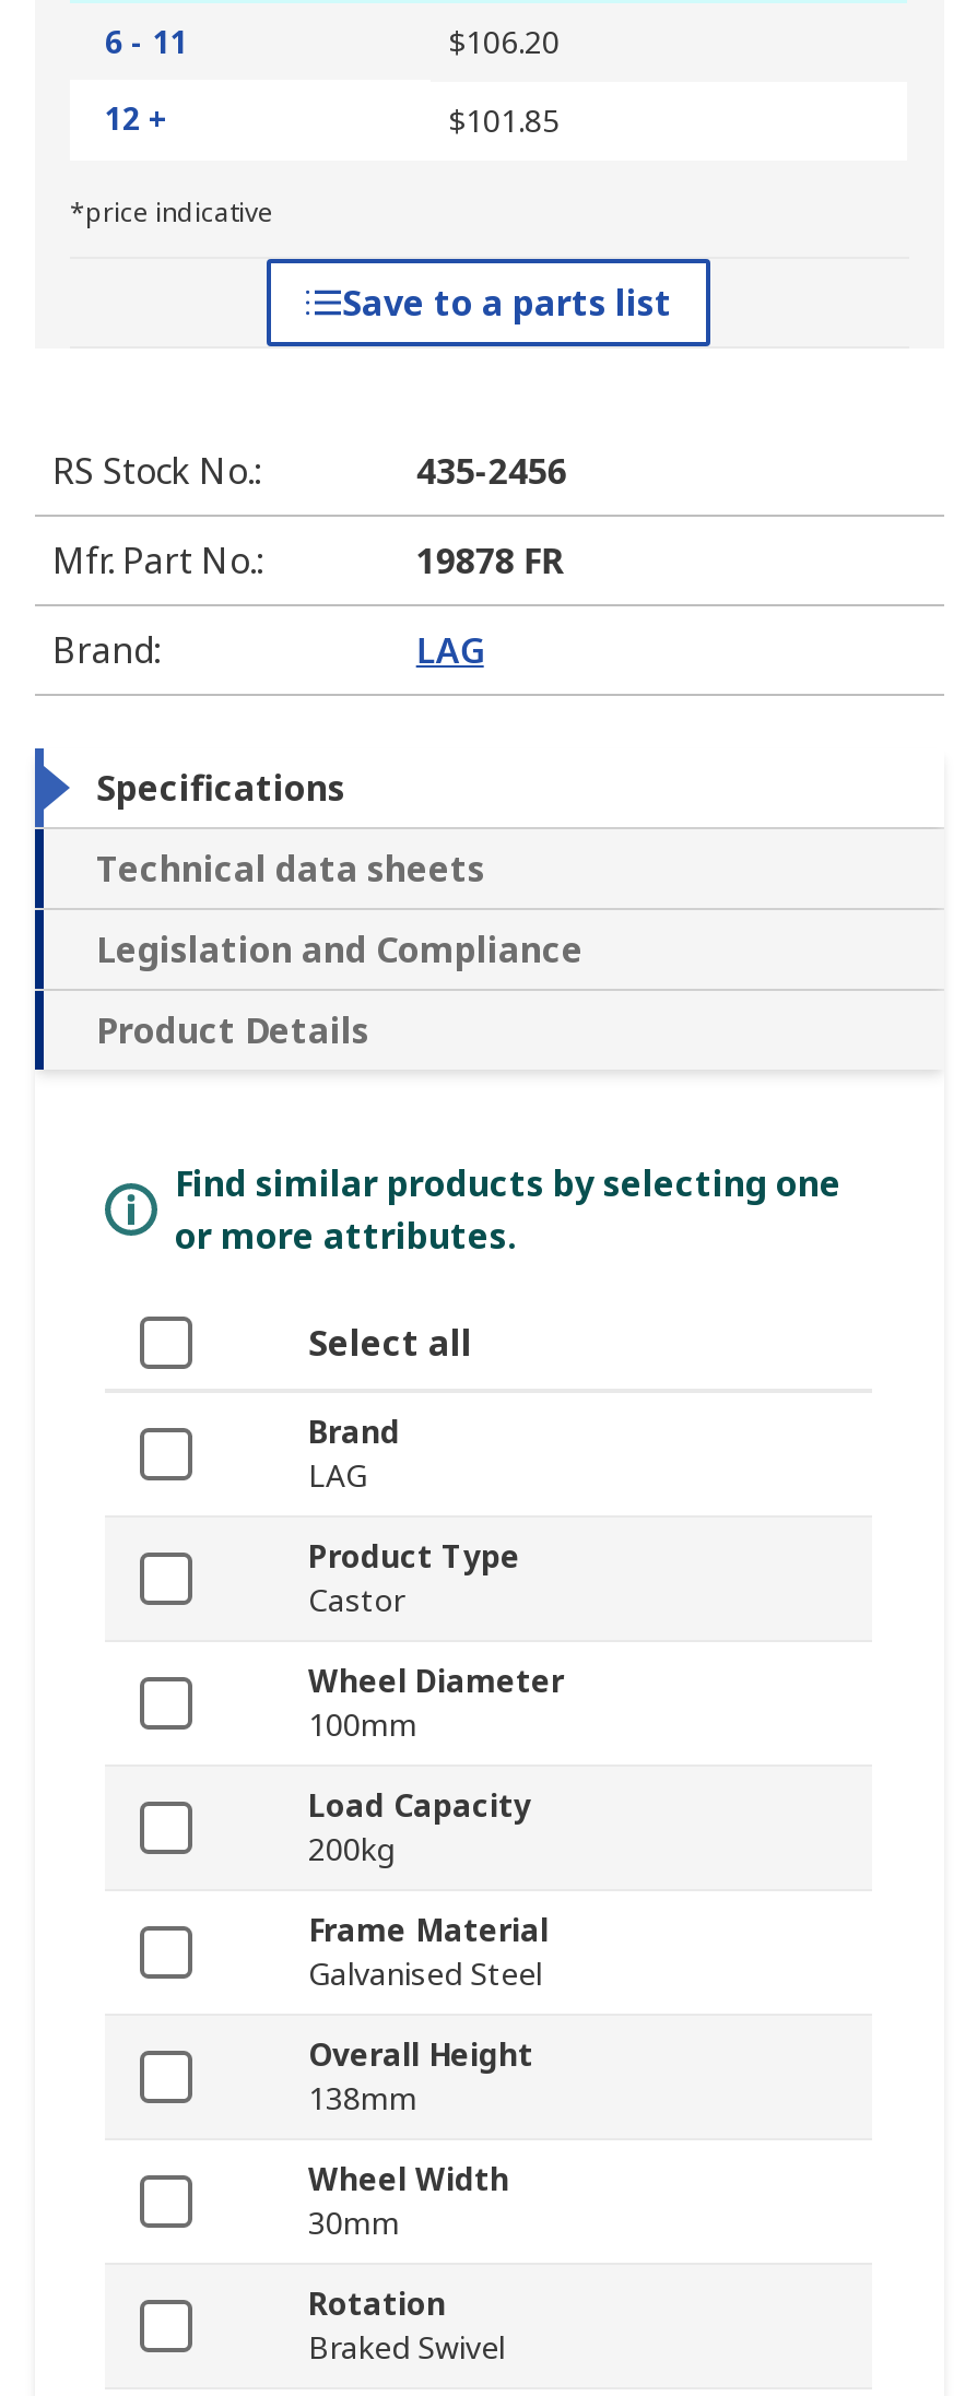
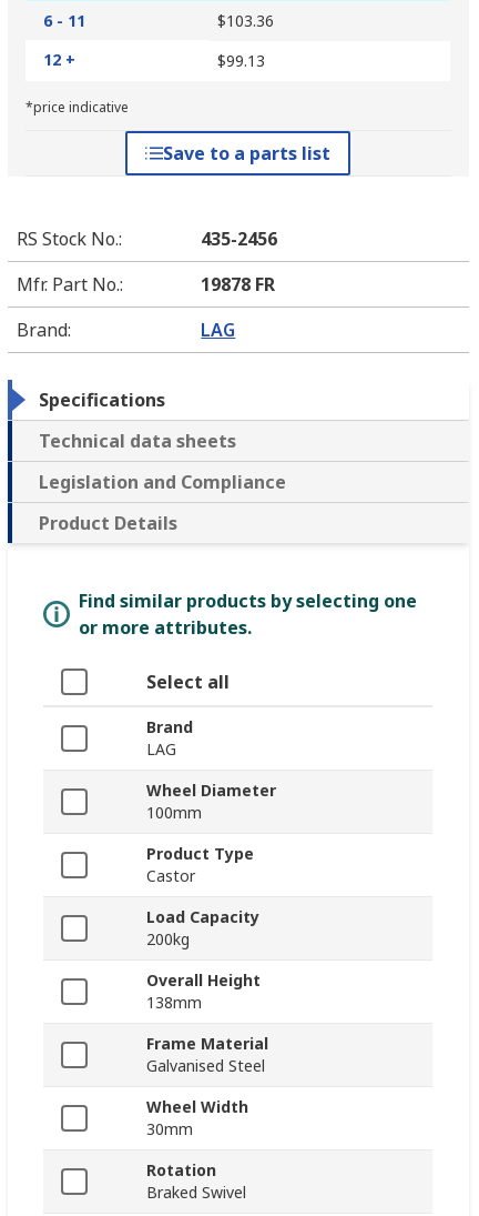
- $106.20
+ $103.36

- $101.85
+ $99.13

moved down: Product Type | Castor

moved up: Wheel Diameter | 100mm

moved down: Frame Material | Galvanised Steel

moved up: Overall Height | 138mm
